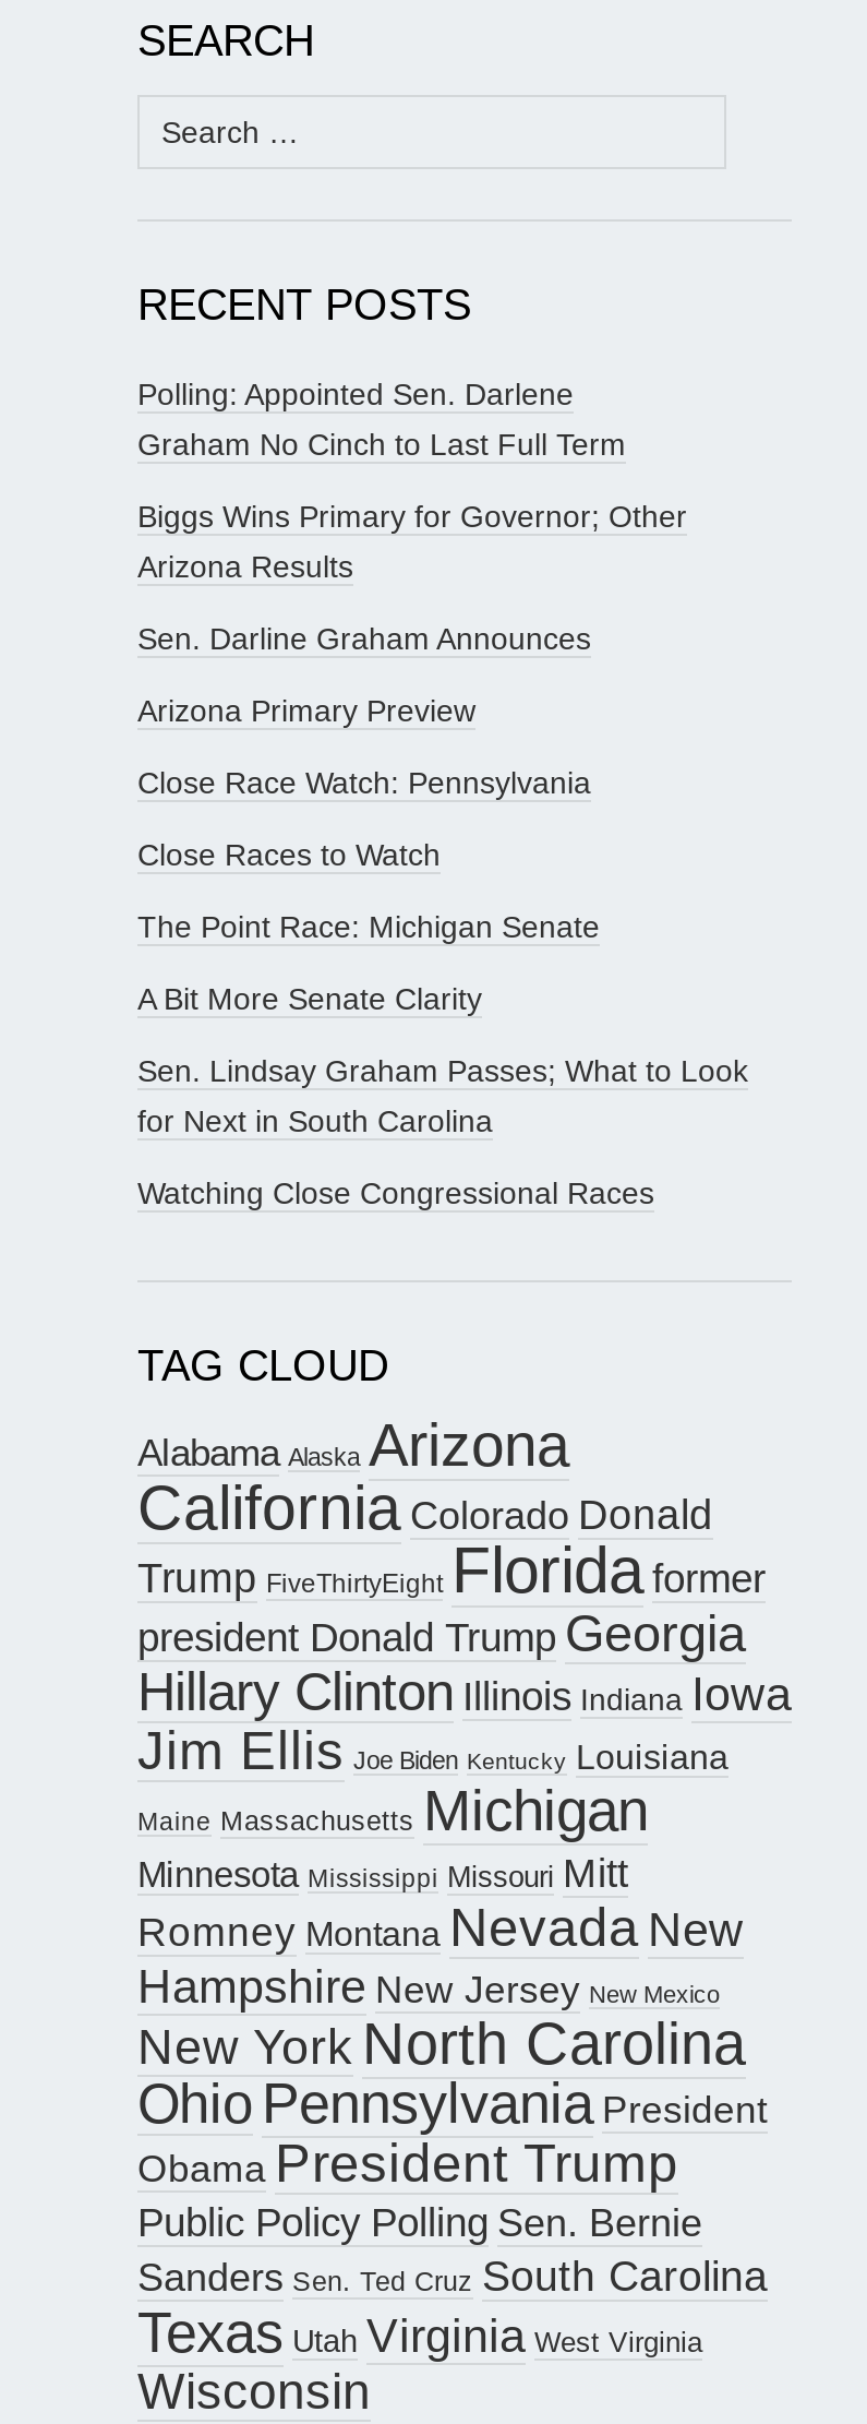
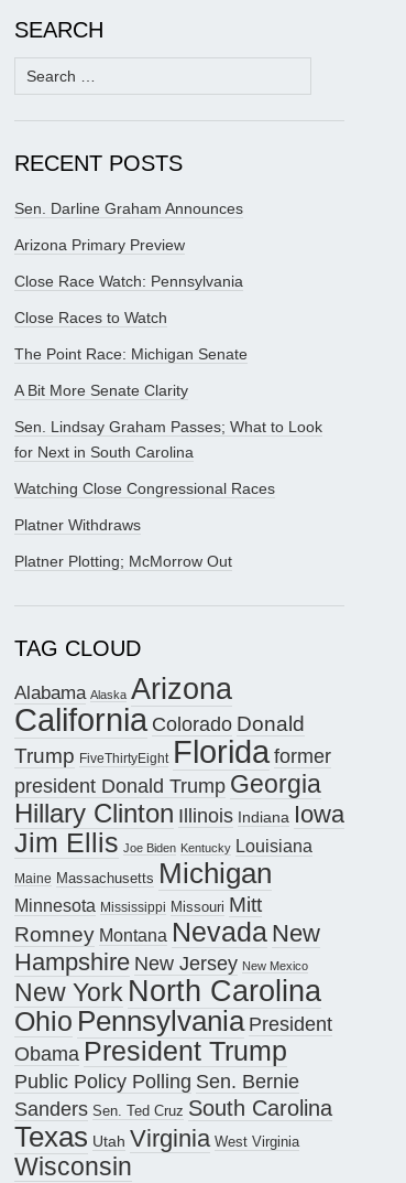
- Polling: Appointed Sen. Darlene
- Graham No Cinch to Last Full Term
- Biggs Wins Primary for Governor; Other
- Arizona Results

moved up: Sen. Darline Graham Announces | Arizona Primary Preview | Close Race Watch: Pennsylvania | ... | for Next in South Carolina | Watching Close Congressional Races

+ Platner Withdraws
+ Platner Plotting; McMorrow Out
